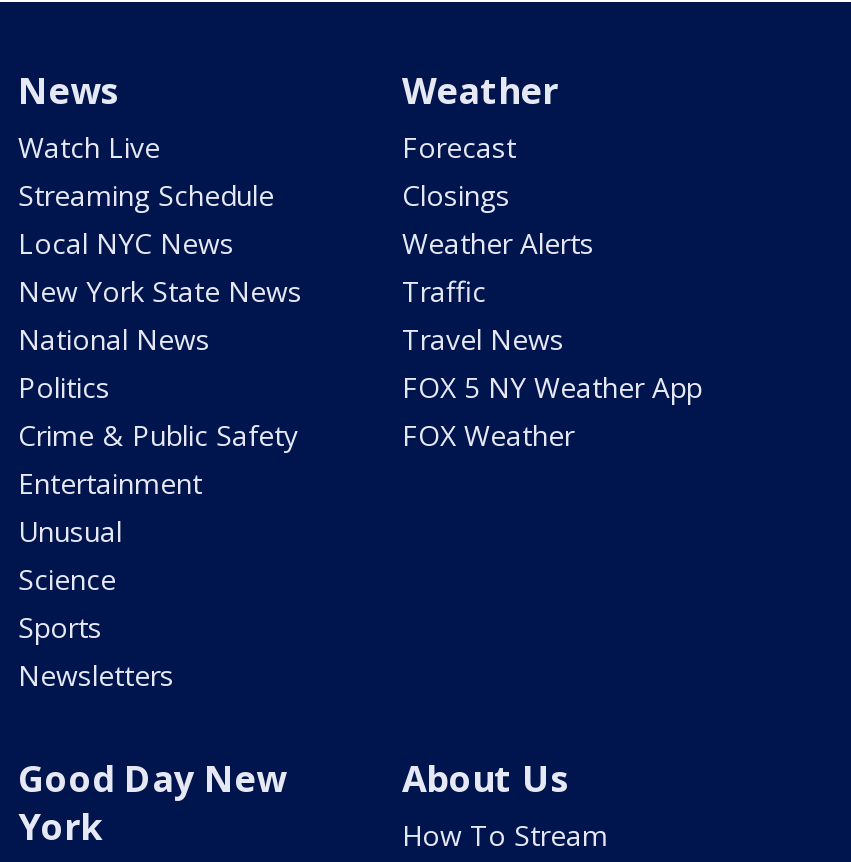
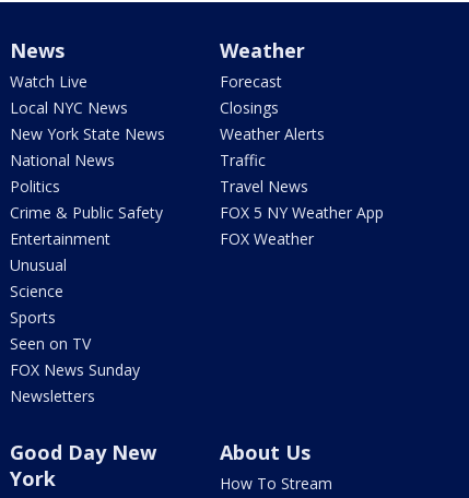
- Streaming Schedule

moved up: Local NYC News | New York State News | National News | ... | Science | Sports

+ Seen on TV
+ FOX News Sunday
